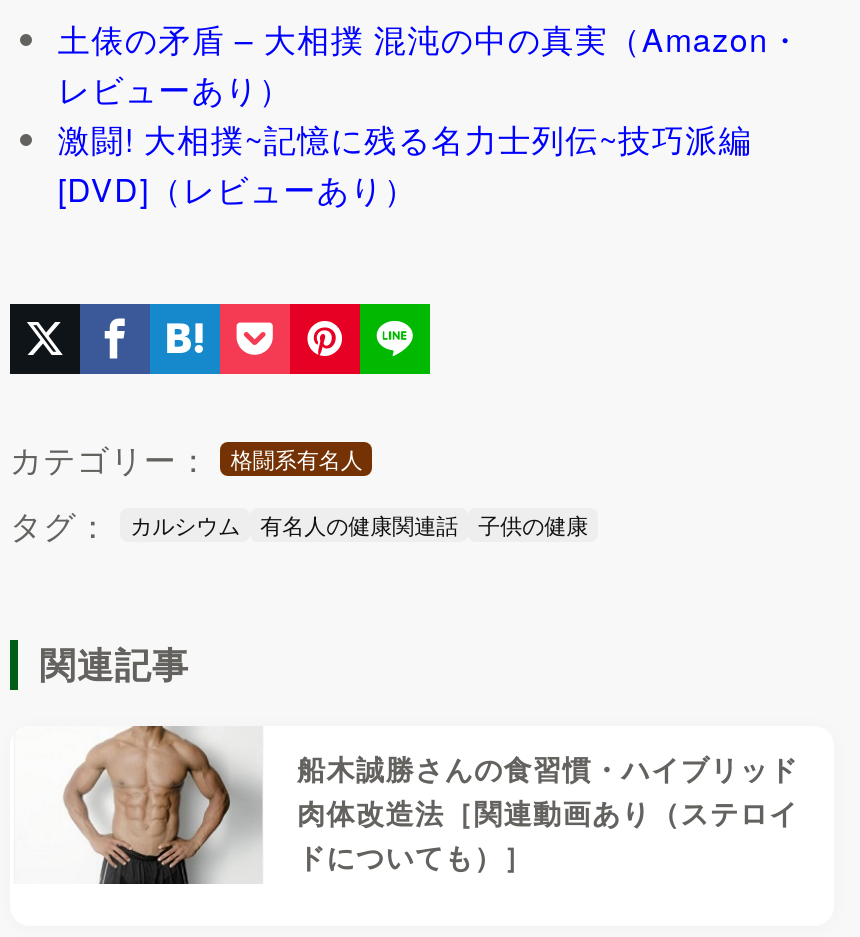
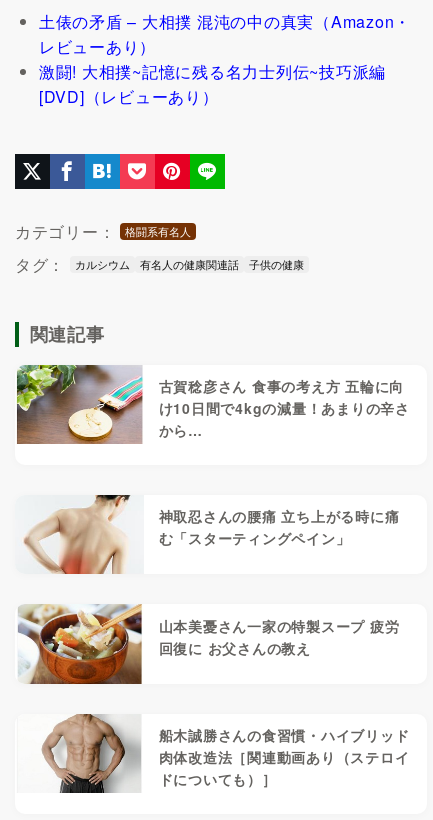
+ [image]
+ 古賀稔彦さん 食事の考え方 五輪に向
+ け10日間で4kgの減量！あまりの辛さ
+ から…

+ [image]
+ 山本美憂さん一家の特製スープ 疲労
+ 回復に お父さんの教え

+ [image]
+ 神取忍さんの腰痛 立ち上がる時に痛
+ む「スターティングペイン」
